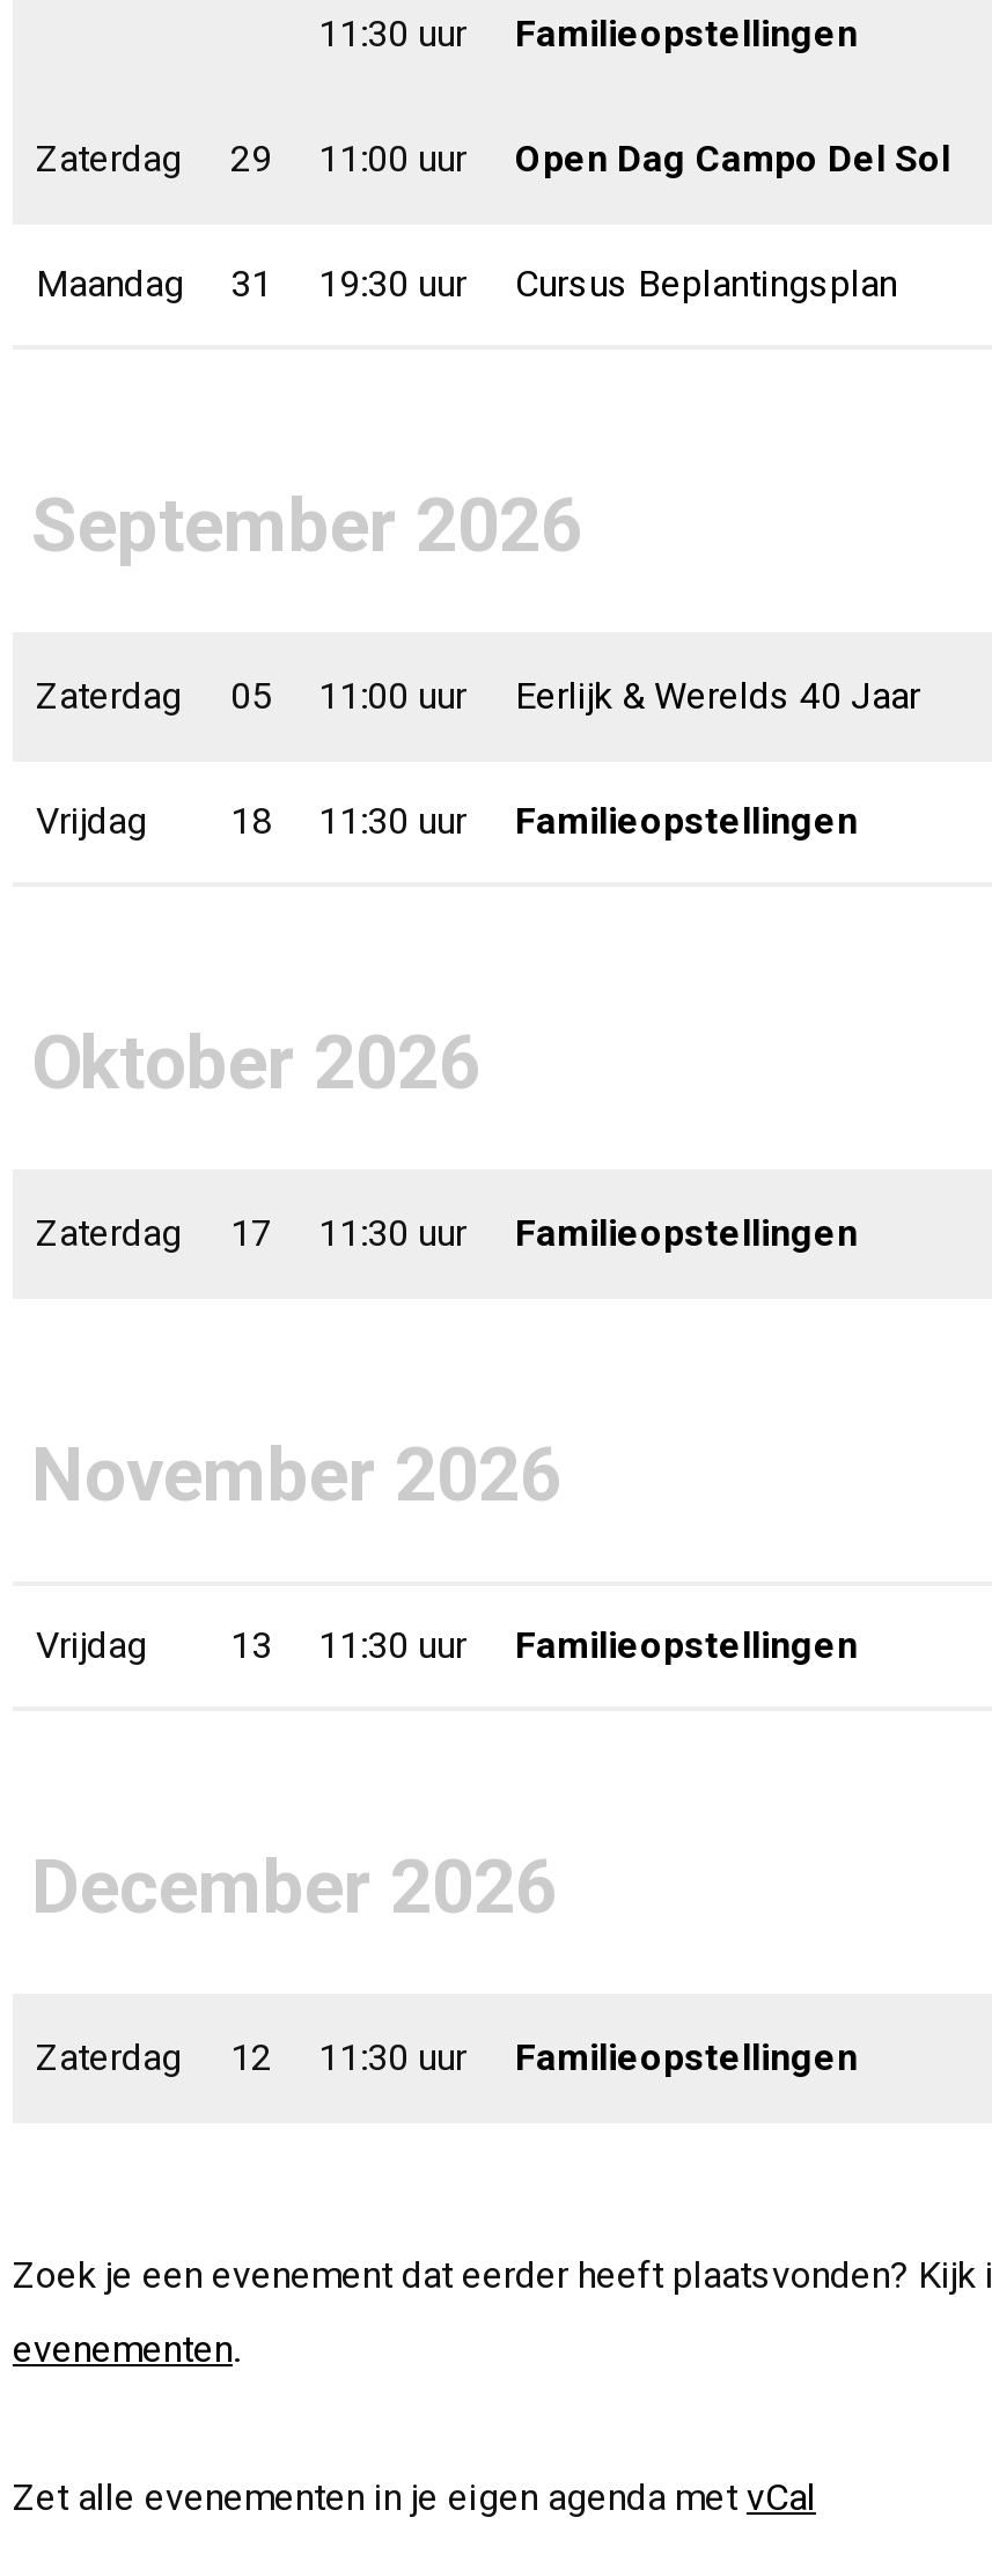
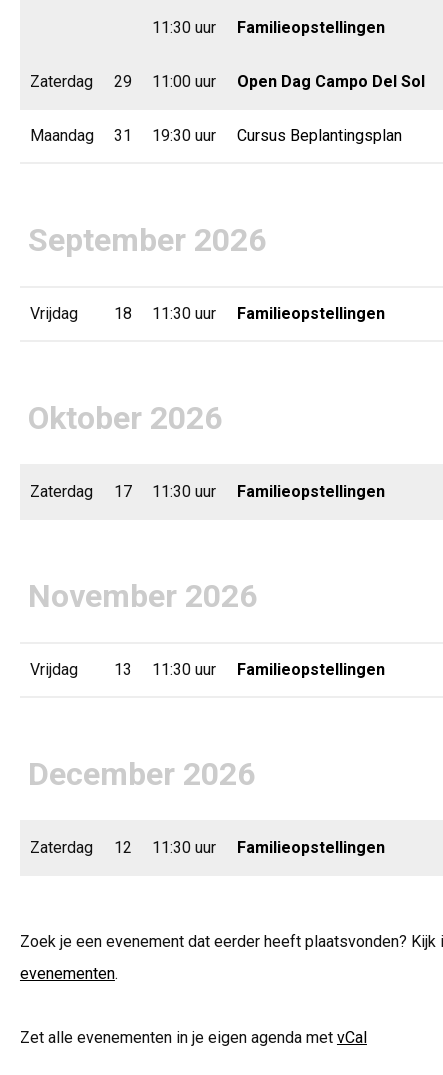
- Zaterdag
- 05
- 11:00 uur
- Eerlijk & Werelds 40 Jaar
